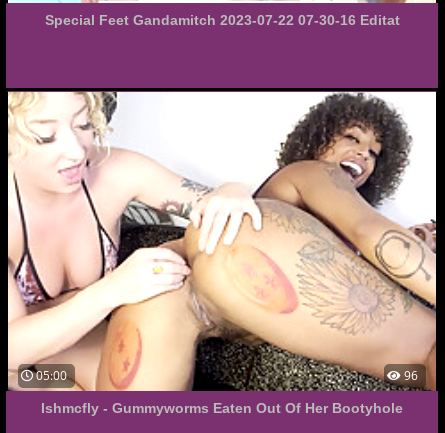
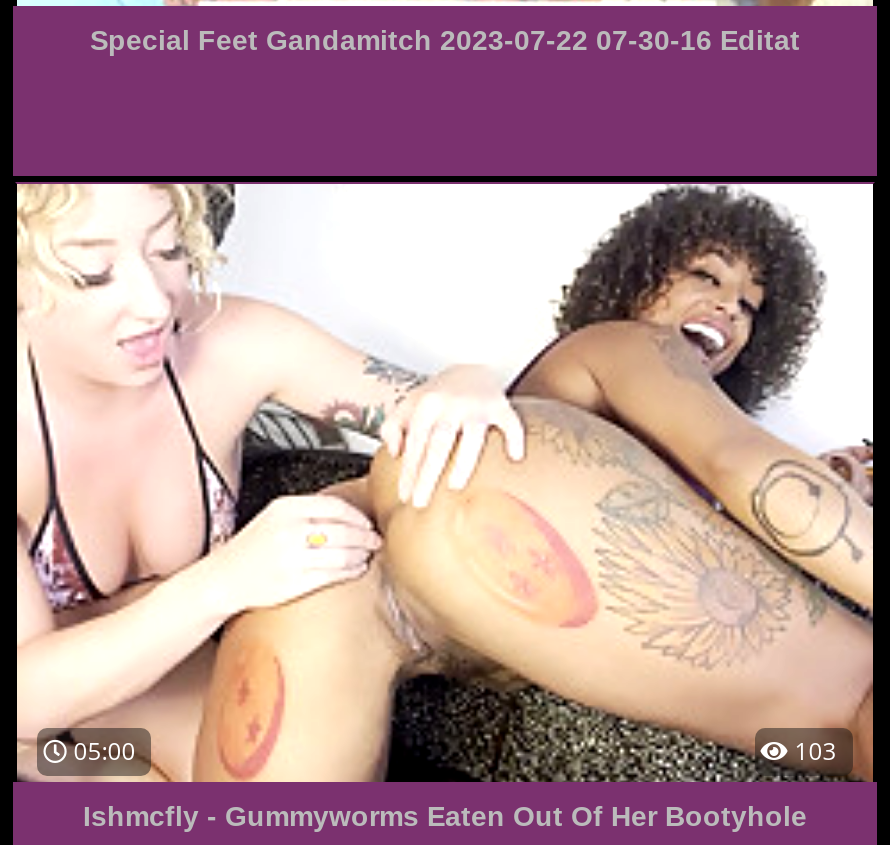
- 96
+ 103
